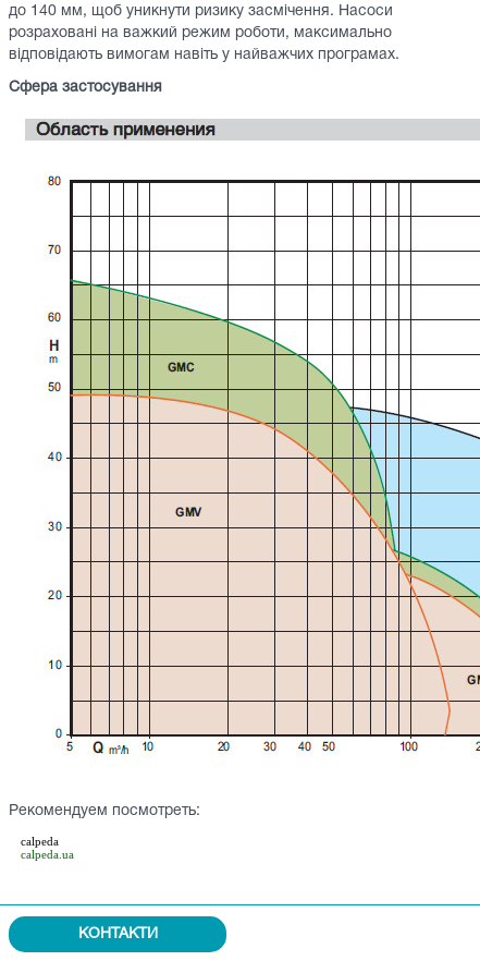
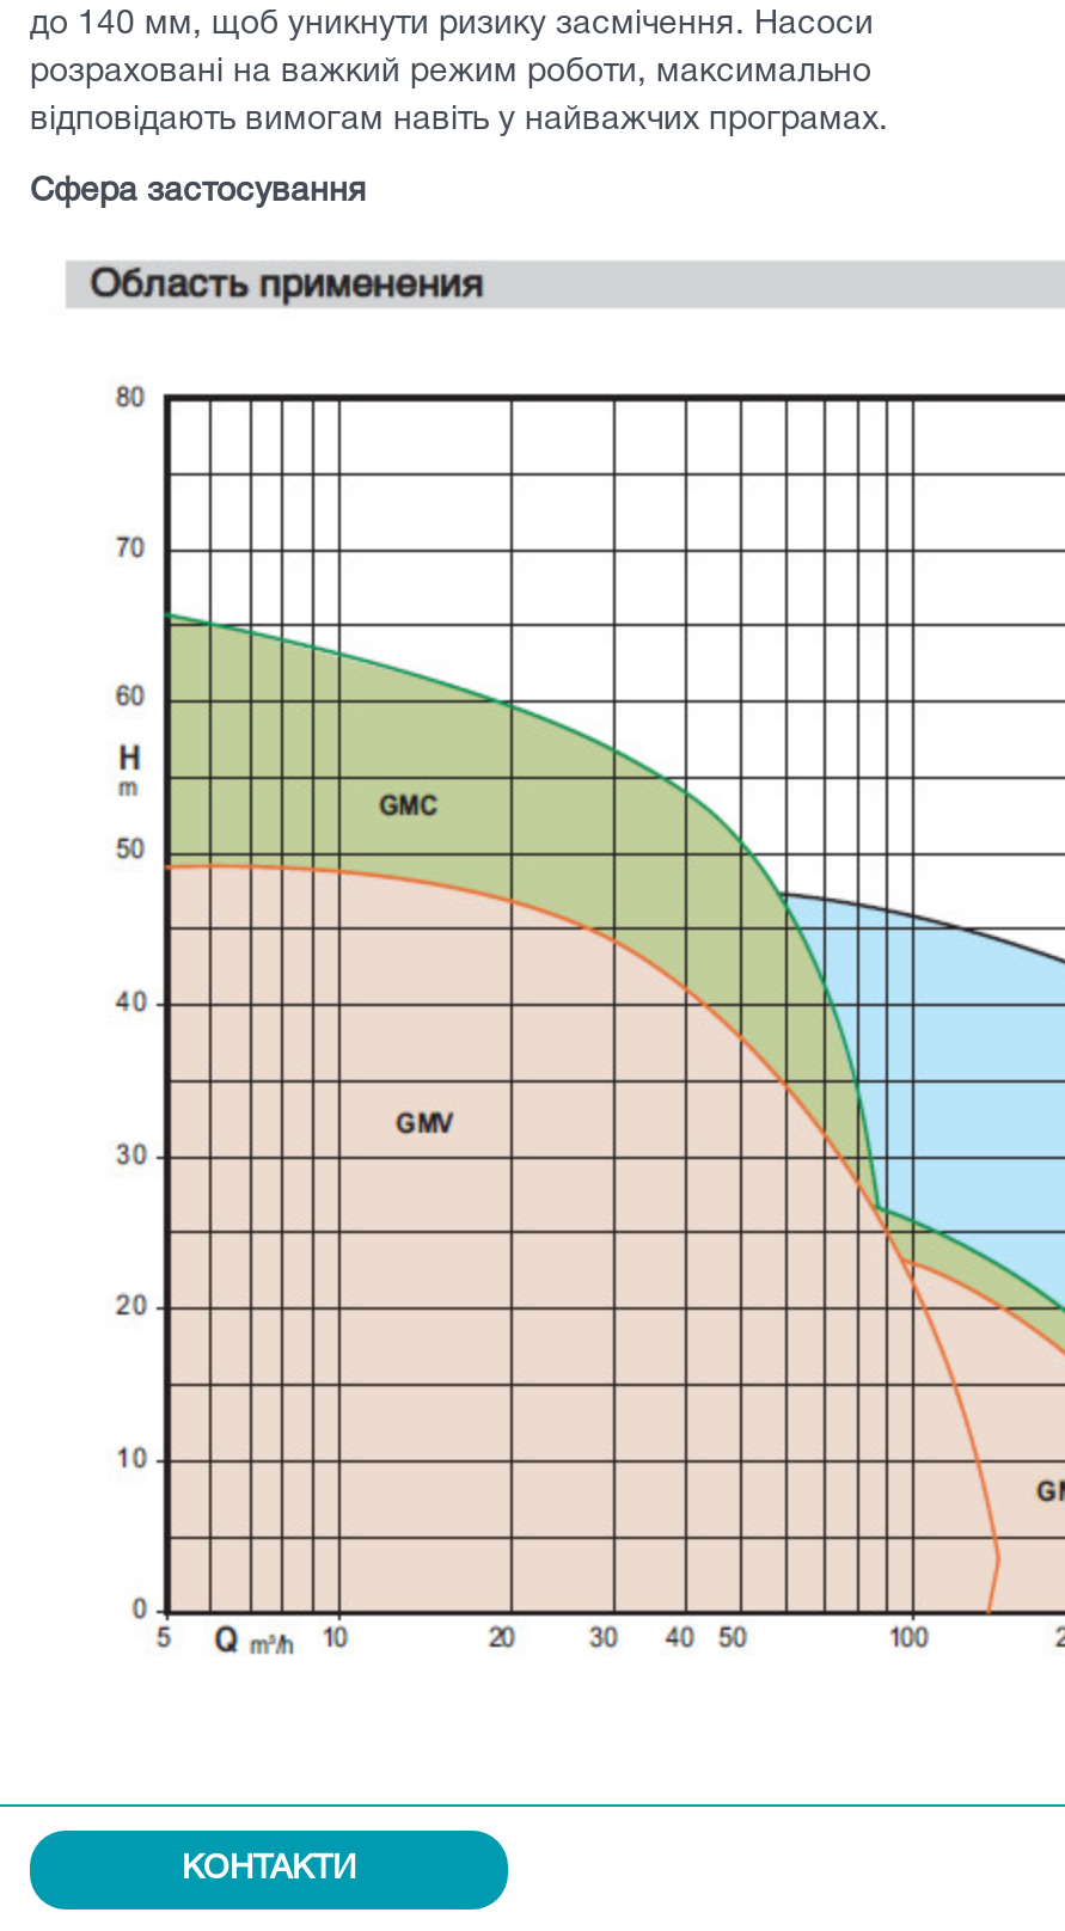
- Рекомендуем посмотреть:
- calpeda
- calpeda.ua
